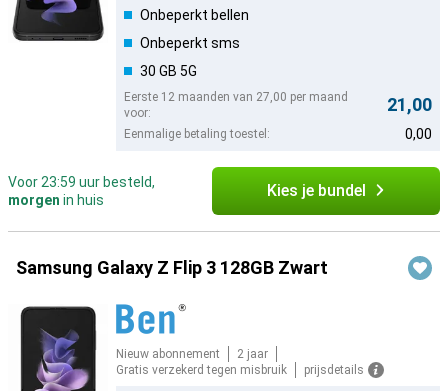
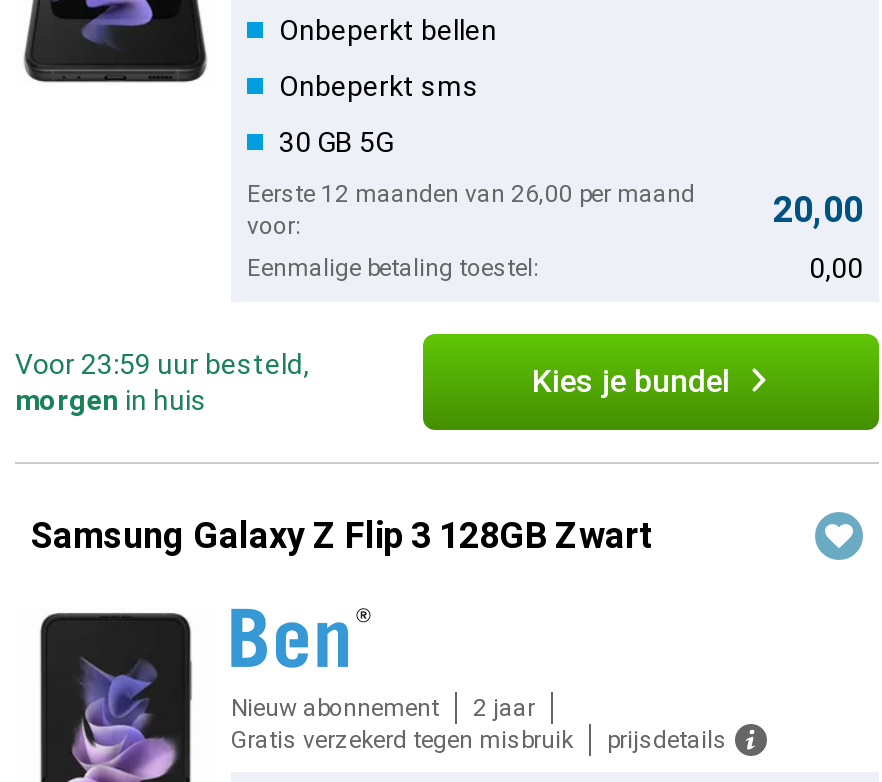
- Eerste 12 maanden van 27,00 per maand
+ Eerste 12 maanden van 26,00 per maand

- 21,00
+ 20,00
